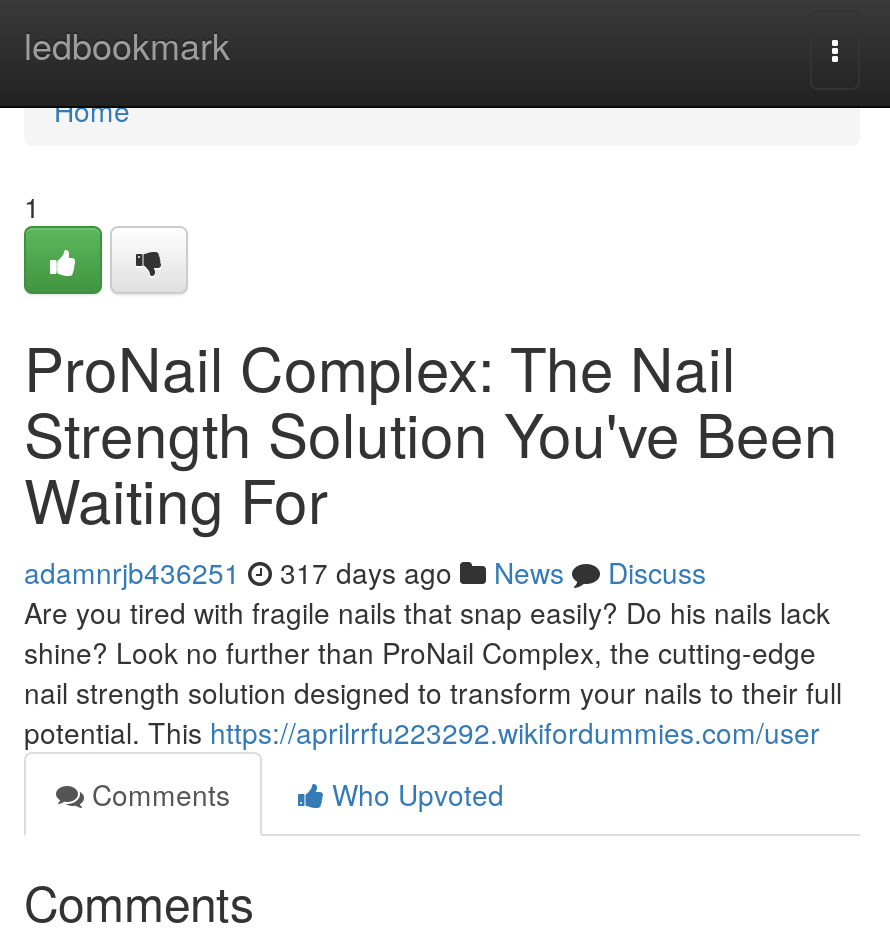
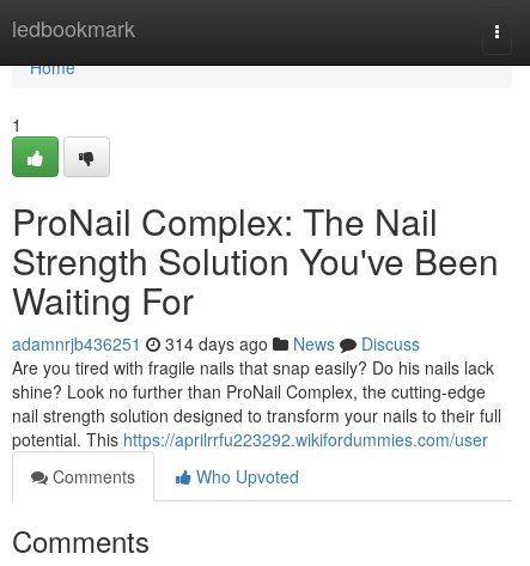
- adamnrjb436251 317 days ago News Discuss
+ adamnrjb436251 314 days ago News Discuss
